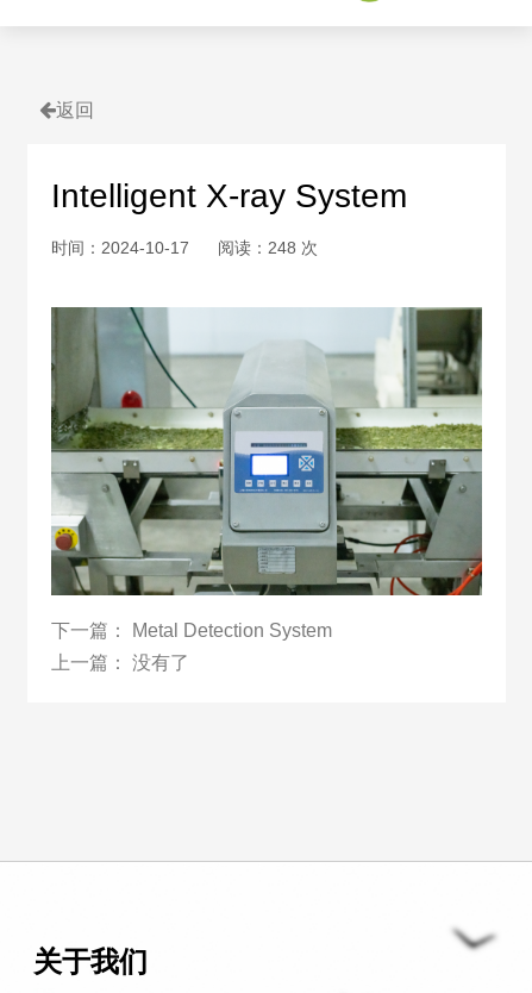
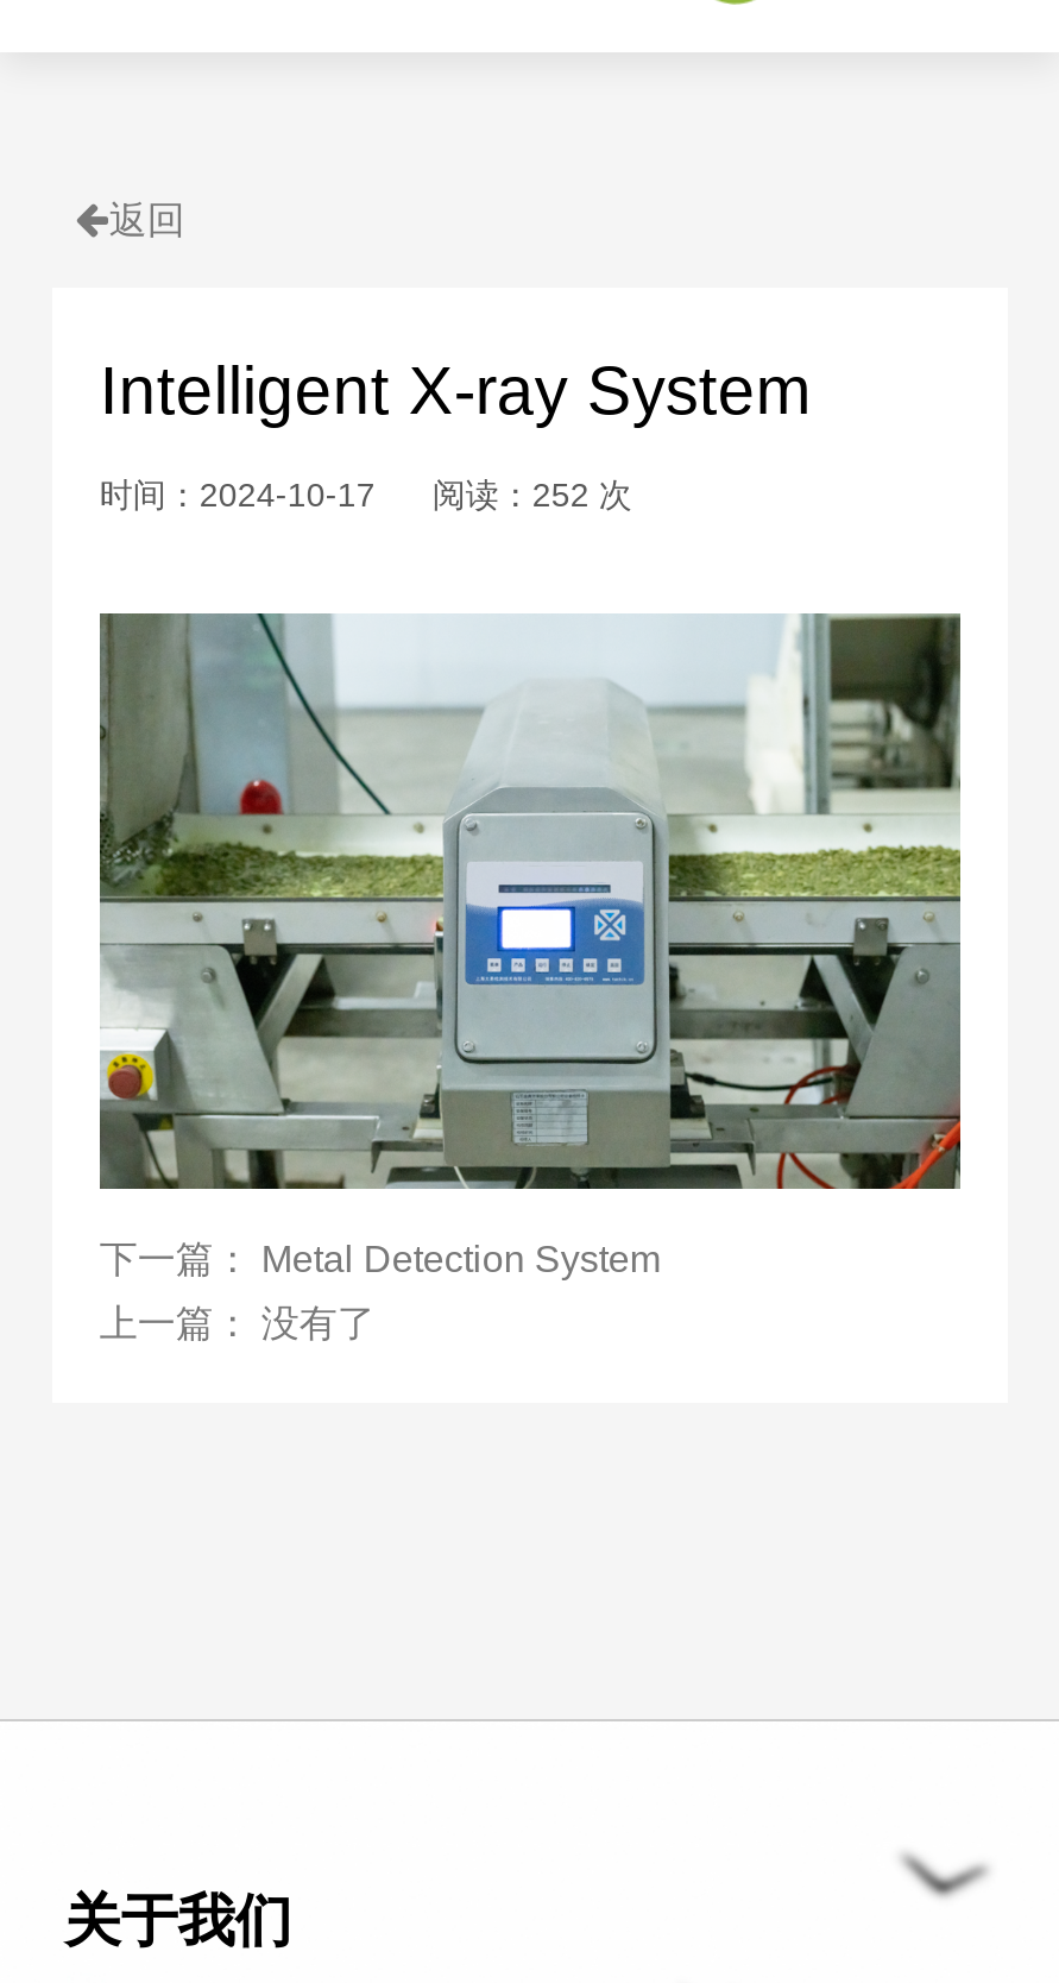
- 时间：2024-10-17 阅读：248 次
+ 时间：2024-10-17 阅读：252 次
